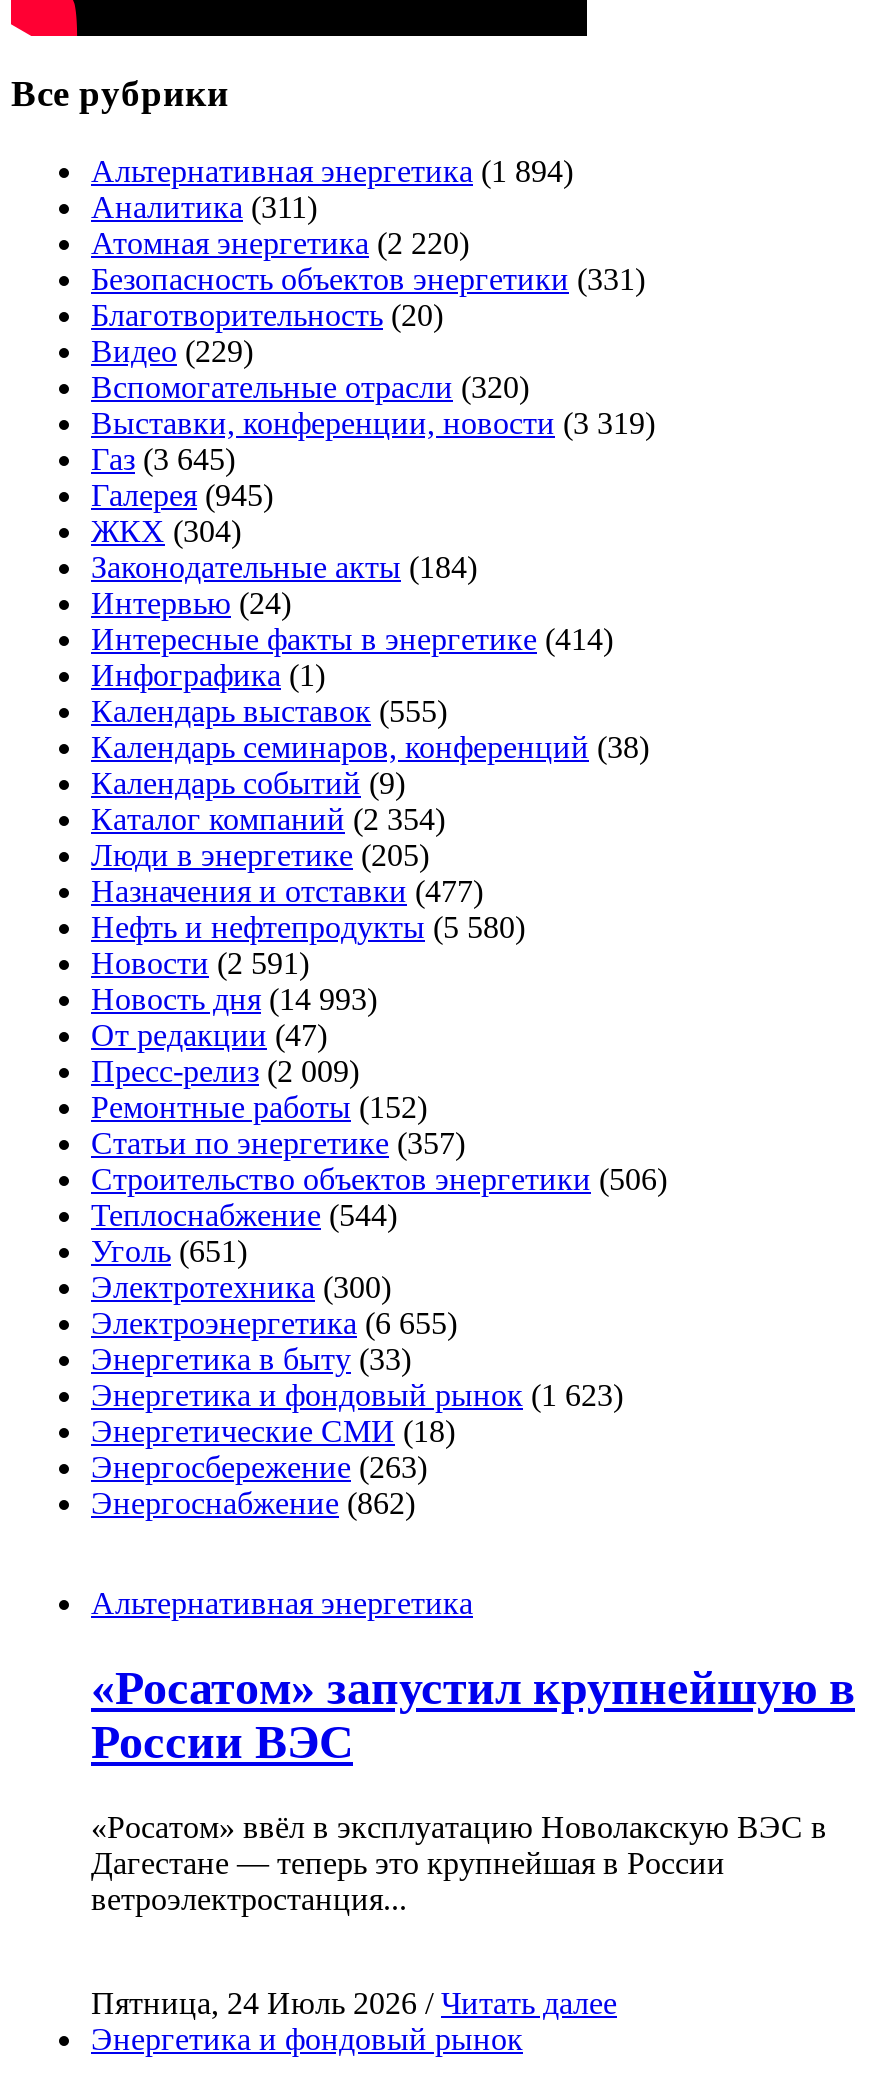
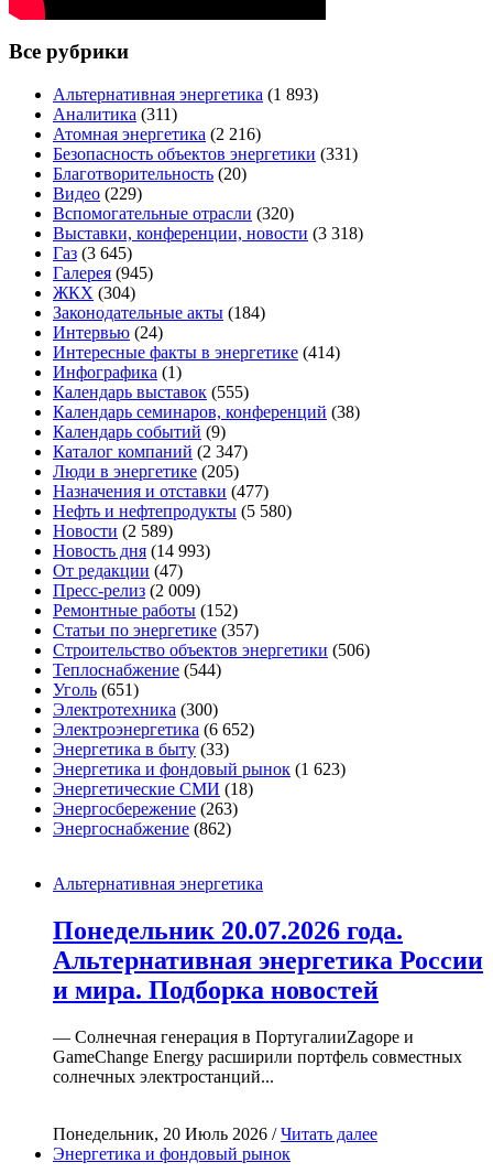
- Альтернативная энергетика (1 894)
+ Альтернативная энергетика (1 893)

- Атомная энергетика (2 220)
+ Атомная энергетика (2 216)

- Выставки, конференции, новости (3 319)
+ Выставки, конференции, новости (3 318)

- Каталог компаний (2 354)
+ Каталог компаний (2 347)

- Новости (2 591)
+ Новости (2 589)

- Электроэнергетика (6 655)
+ Электроэнергетика (6 652)

- «Росатом» запустил крупнейшую в
- России ВЭС
+ Понедельник 20.07.2026 года.
+ Альтернативная энергетика России
+ и мира. Подборка новостей

- «Росатом» ввёл в эксплуатацию Новолакскую ВЭС в
- Дагестане — теперь это крупнейшая в России
- ветроэлектростанция...
+ — Солнечная генерация в ПортугалииZagope и
+ GameChange Energy расширили портфель совместных
+ солнечных электростанций...

- Пятница, 24 Июль 2026 / Читать далее
+ Понедельник, 20 Июль 2026 / Читать далее
